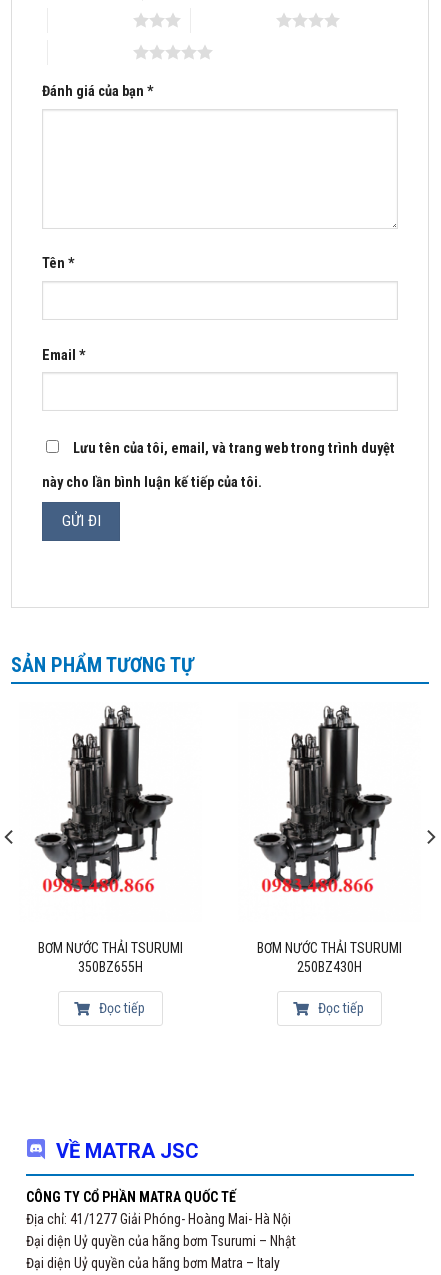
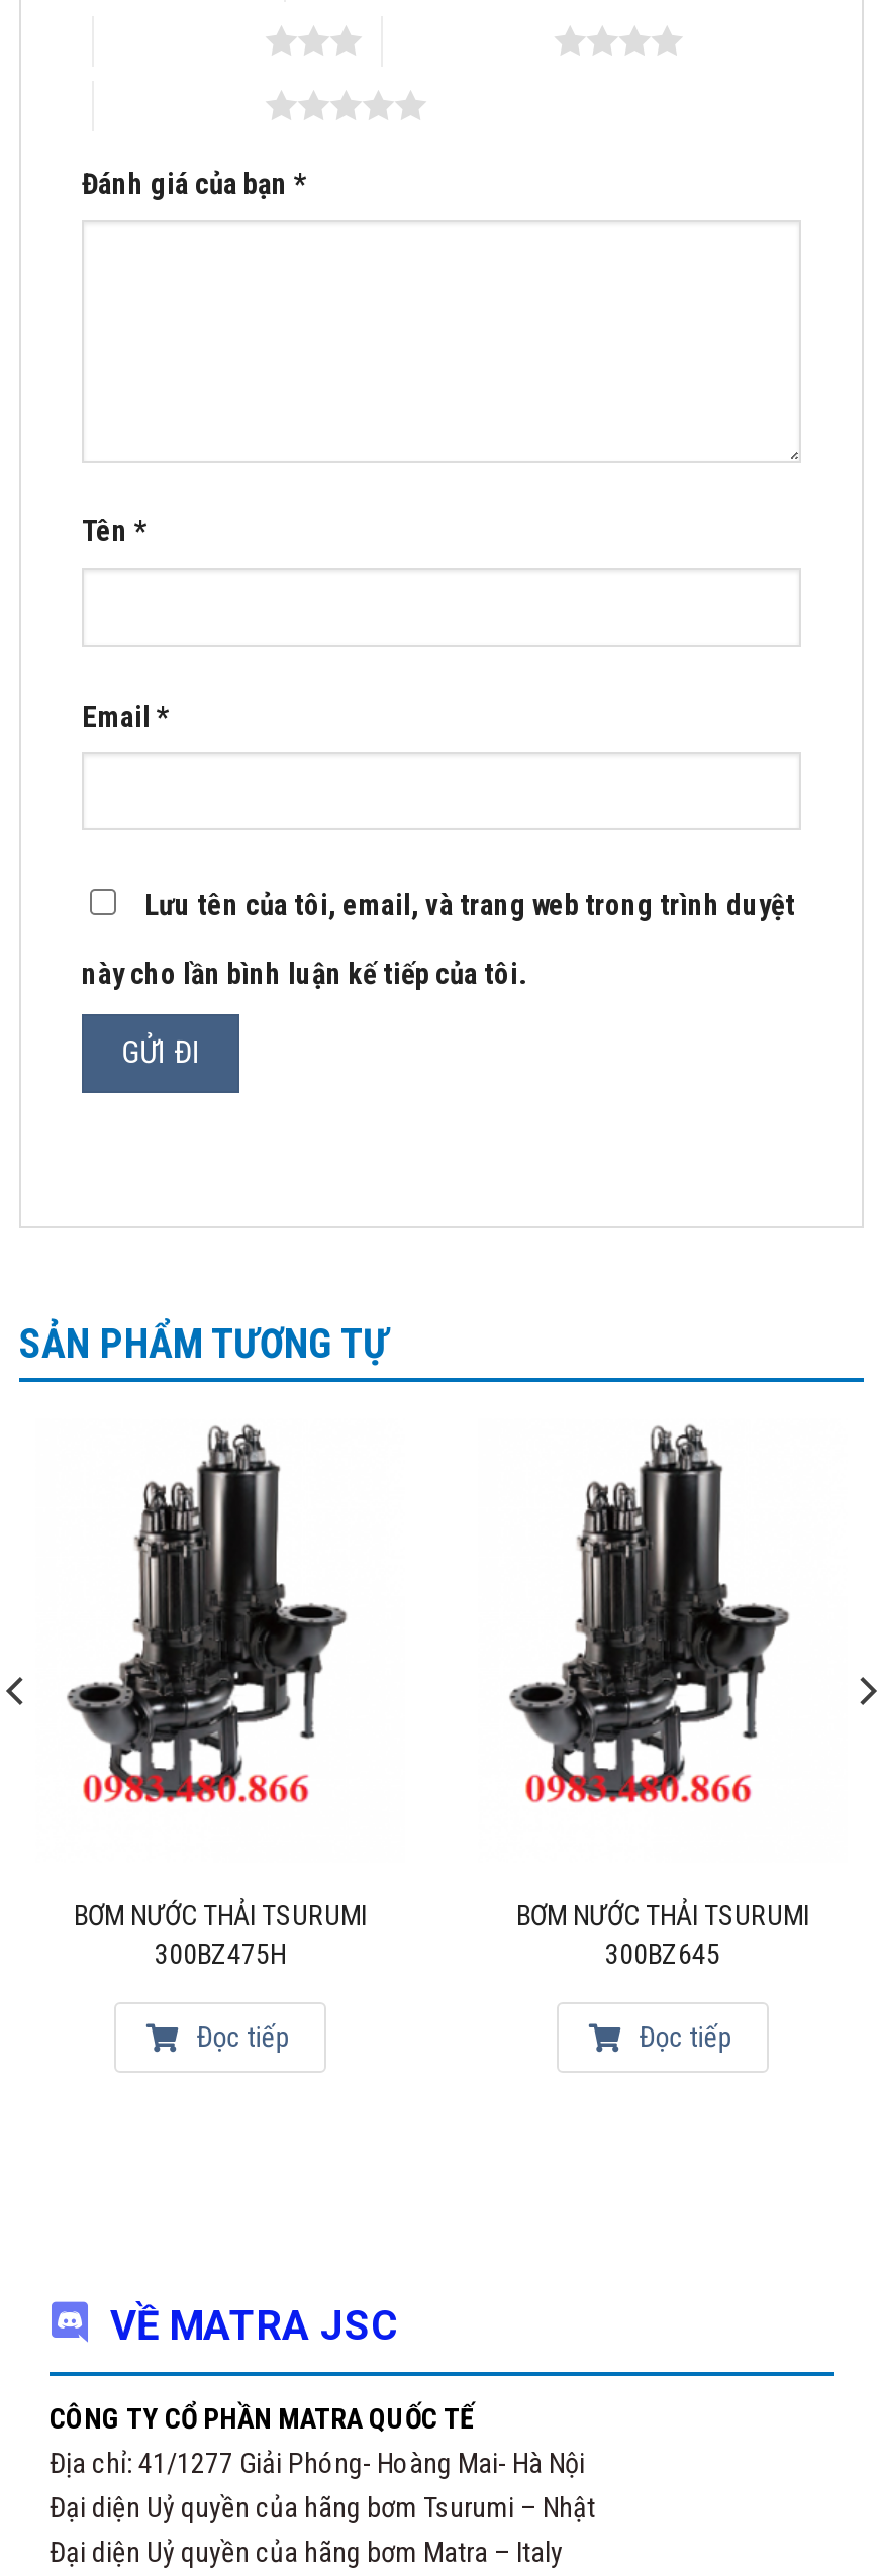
- 350BZ655H
+ 300BZ475H

- 250BZ430H
+ 300BZ645
